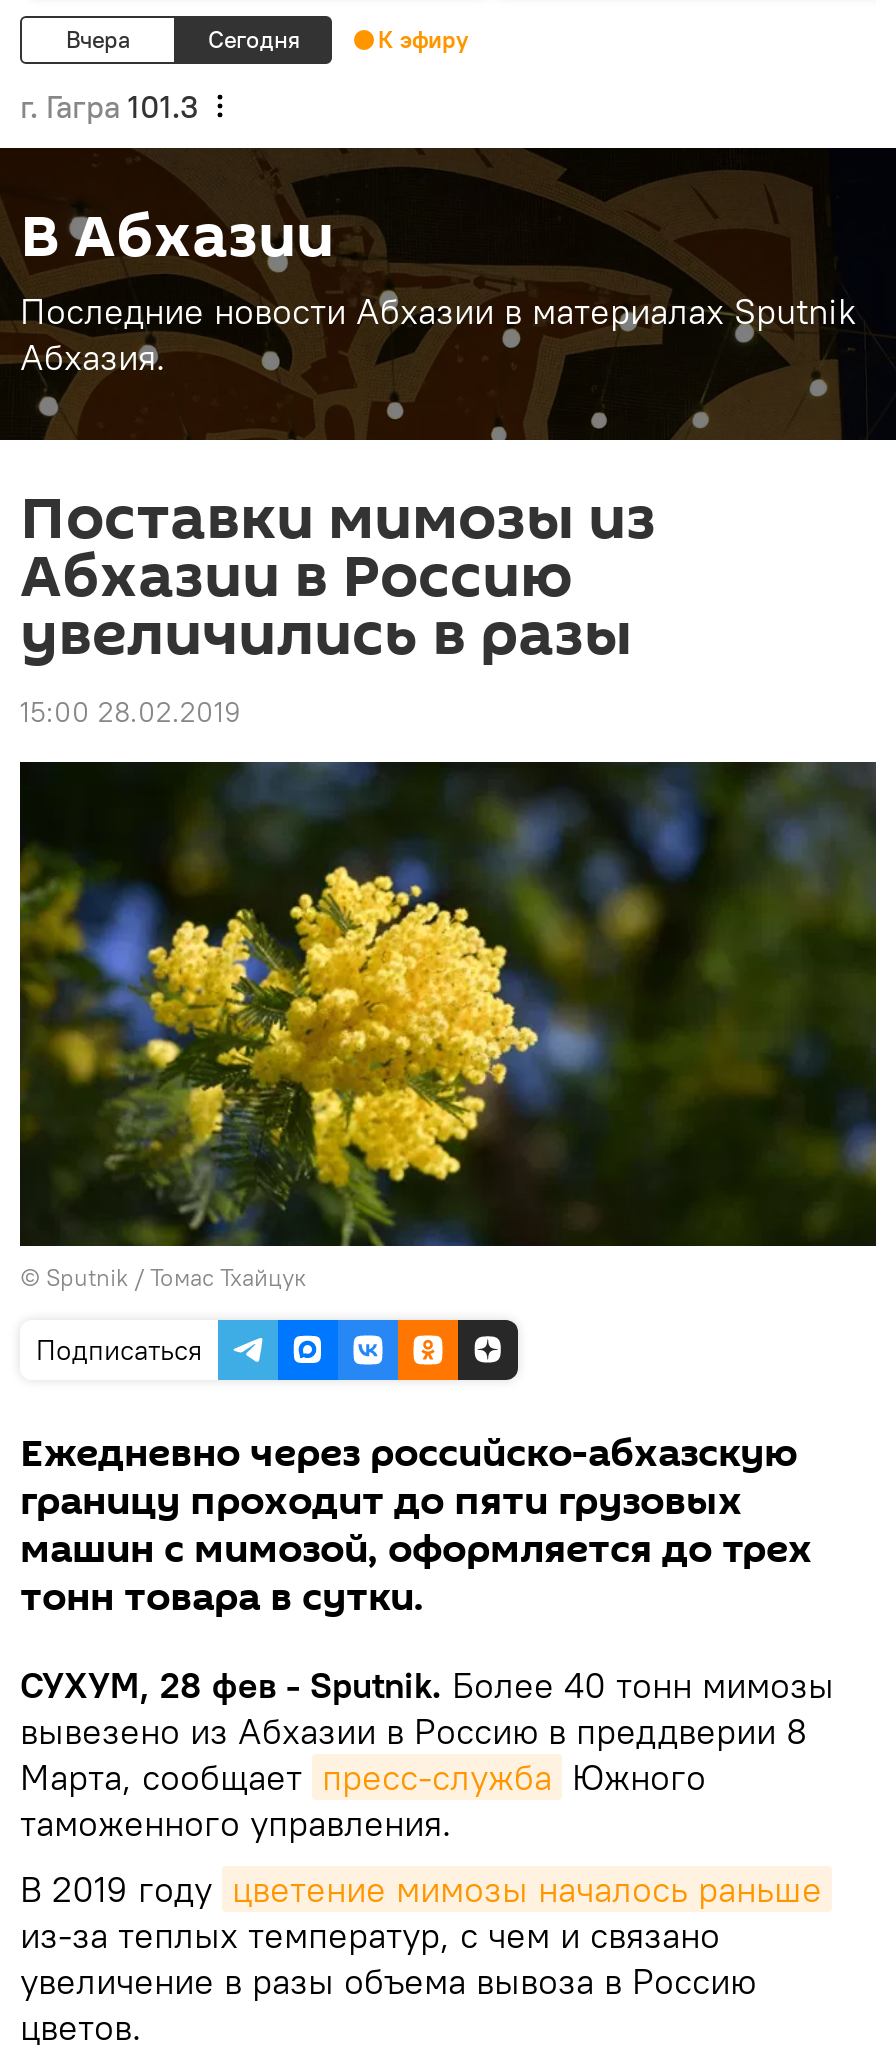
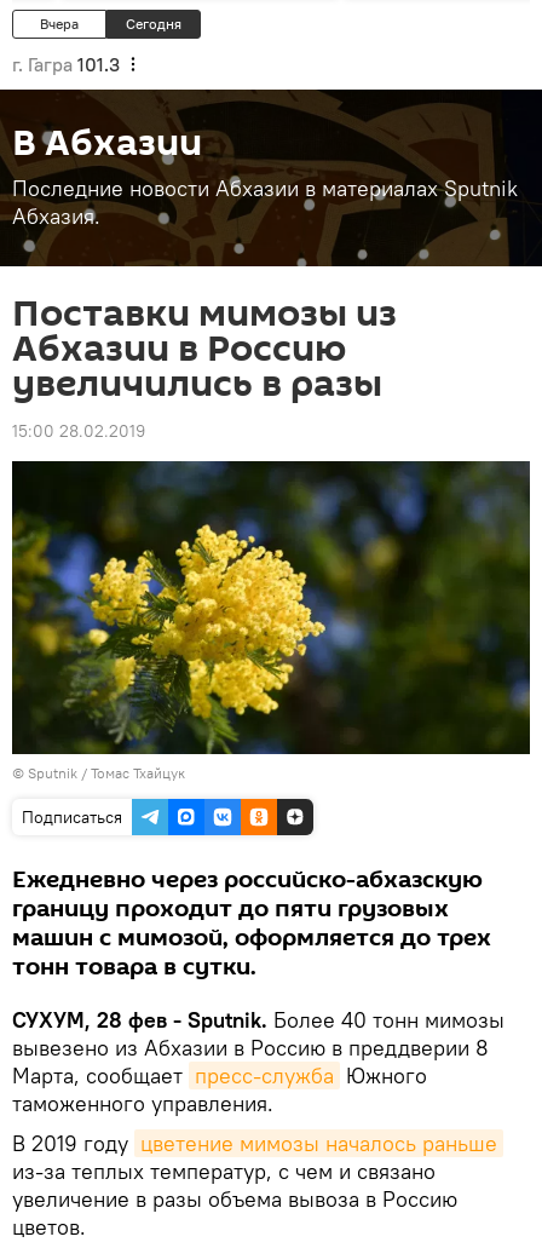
- К эфиру
